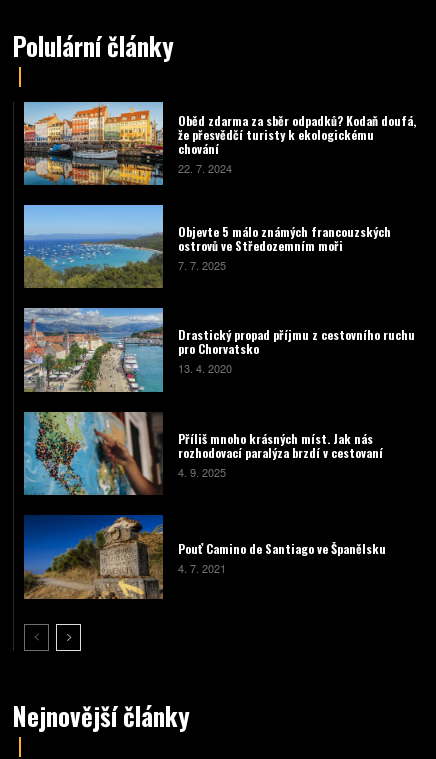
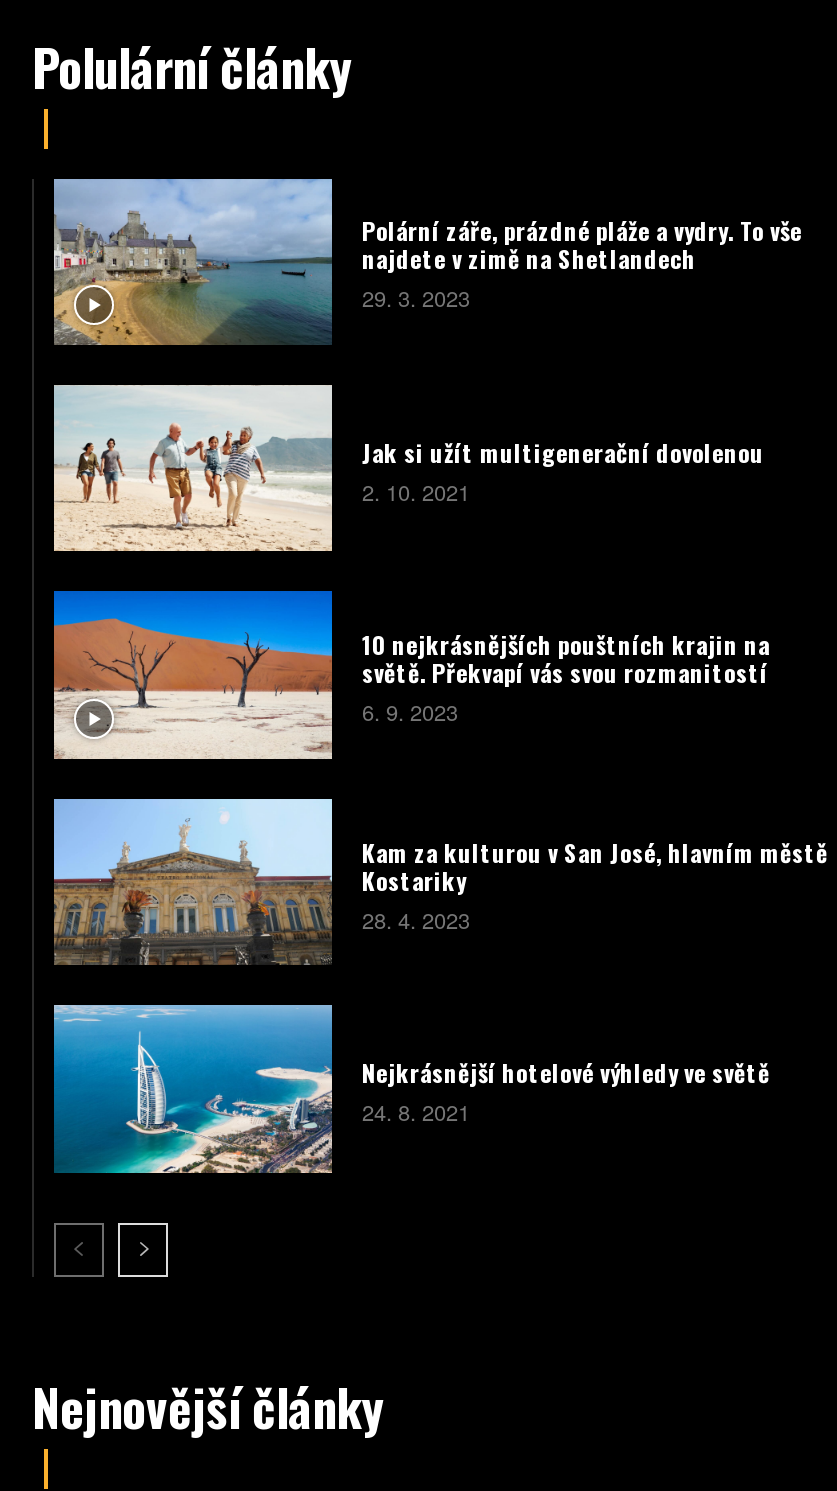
- [image]
- Oběd zdarma za sběr odpadků? Kodaň doufá,
- že přesvědčí turisty k ekologickému
- chování
- 22. 7. 2024
+ [image]
+ Polární záře, prázdné pláže a vydry. To vše
+ najdete v zimě na Shetlandech
+ 29. 3. 2023

- [image]
- Objevte 5 málo známých francouzských
- ostrovů ve Středozemním moři
- 7. 7. 2025
+ [image]
+ Jak si užít multigenerační dovolenou
+ 2. 10. 2021

- [image]
- Drastický propad příjmu z cestovního ruchu
- pro Chorvatsko
- 13. 4. 2020
+ [image]
+ 10 nejkrásnějších pouštních krajin na
+ světě. Překvapí vás svou rozmanitostí
+ 6. 9. 2023

- [image]
- Příliš mnoho krásných míst. Jak nás
- rozhodovací paralýza brzdí v cestovaní
- 4. 9. 2025
+ [image]
+ Kam za kulturou v San José, hlavním městě
+ Kostariky
+ 28. 4. 2023

- [image]
- Pouť Camino de Santiago ve Španělsku
- 4. 7. 2021
+ [image]
+ Nejkrásnější hotelové výhledy ve světě
+ 24. 8. 2021
